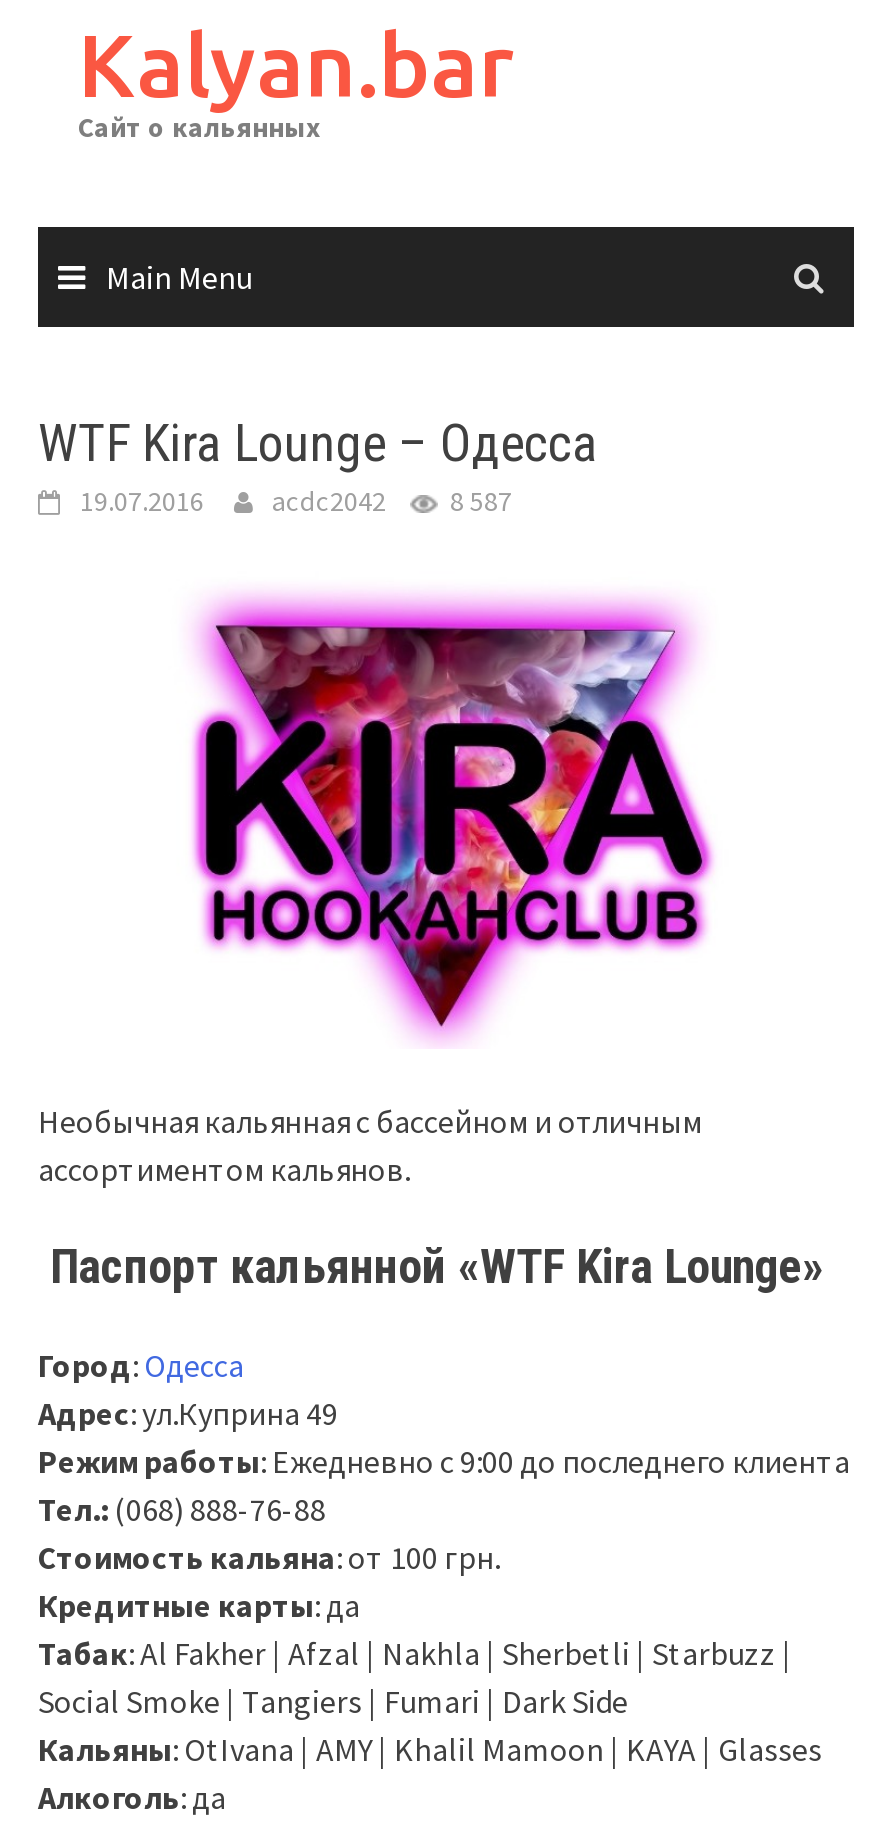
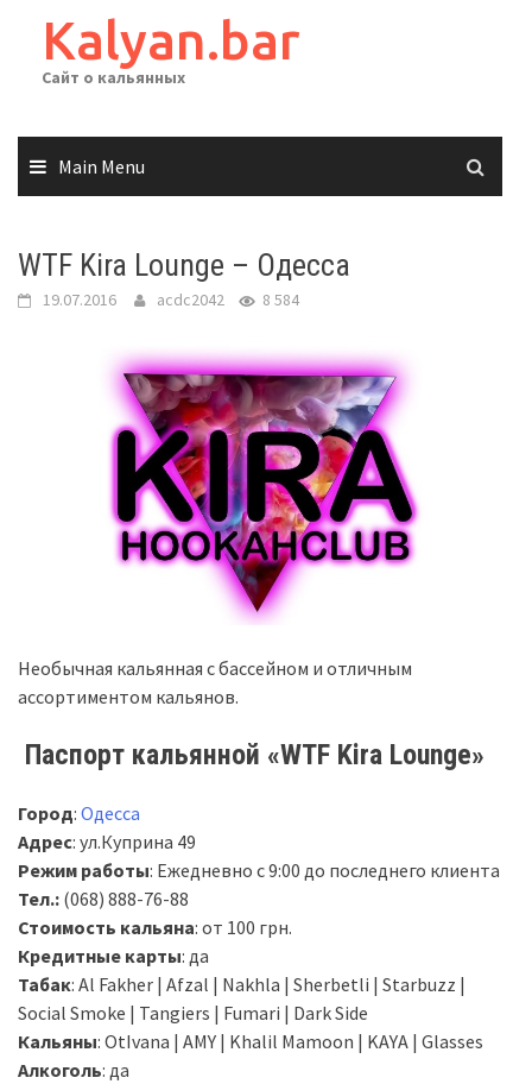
- 19.07.2016 acdc2042 8 587
+ 19.07.2016 acdc2042 8 584
